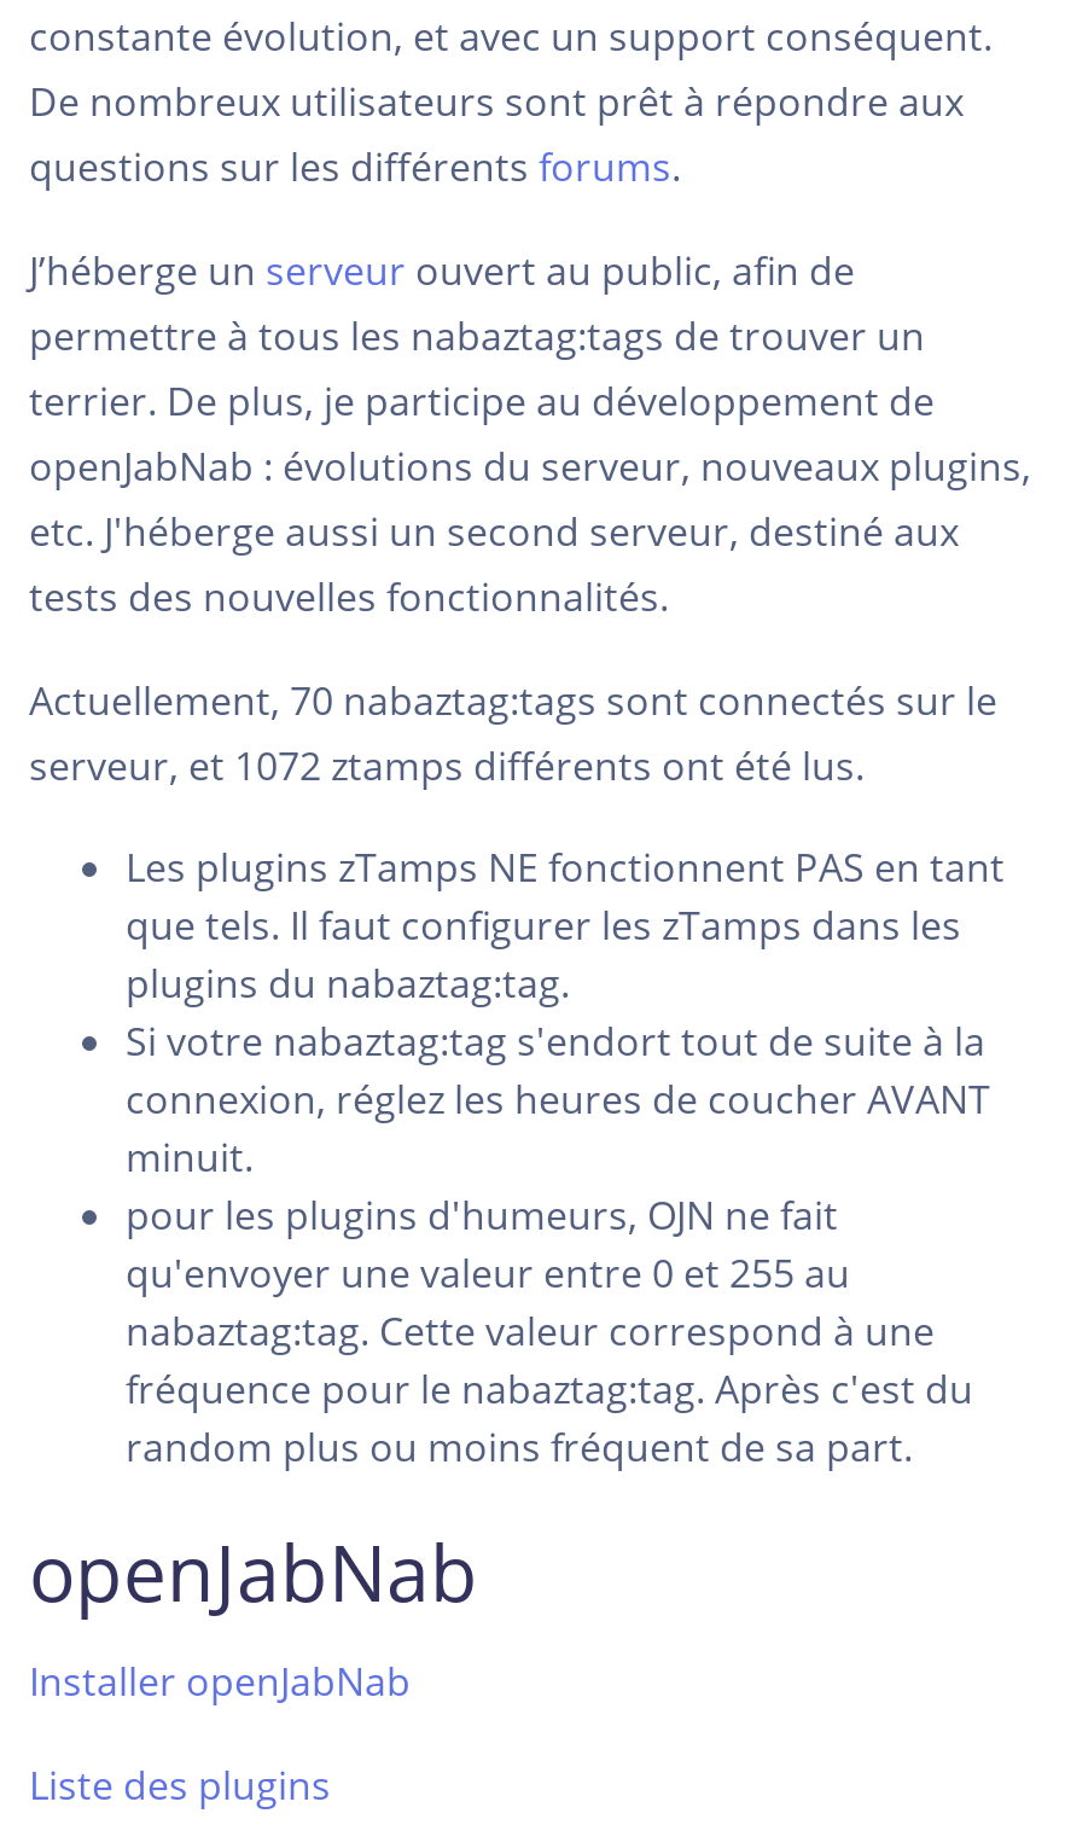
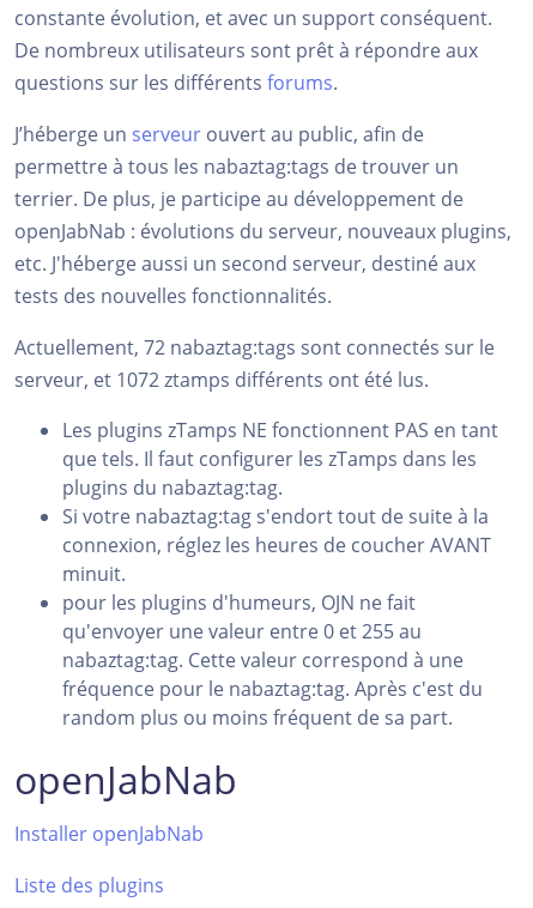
- Actuellement, 70 nabaztag:tags sont connectés sur le
+ Actuellement, 72 nabaztag:tags sont connectés sur le
